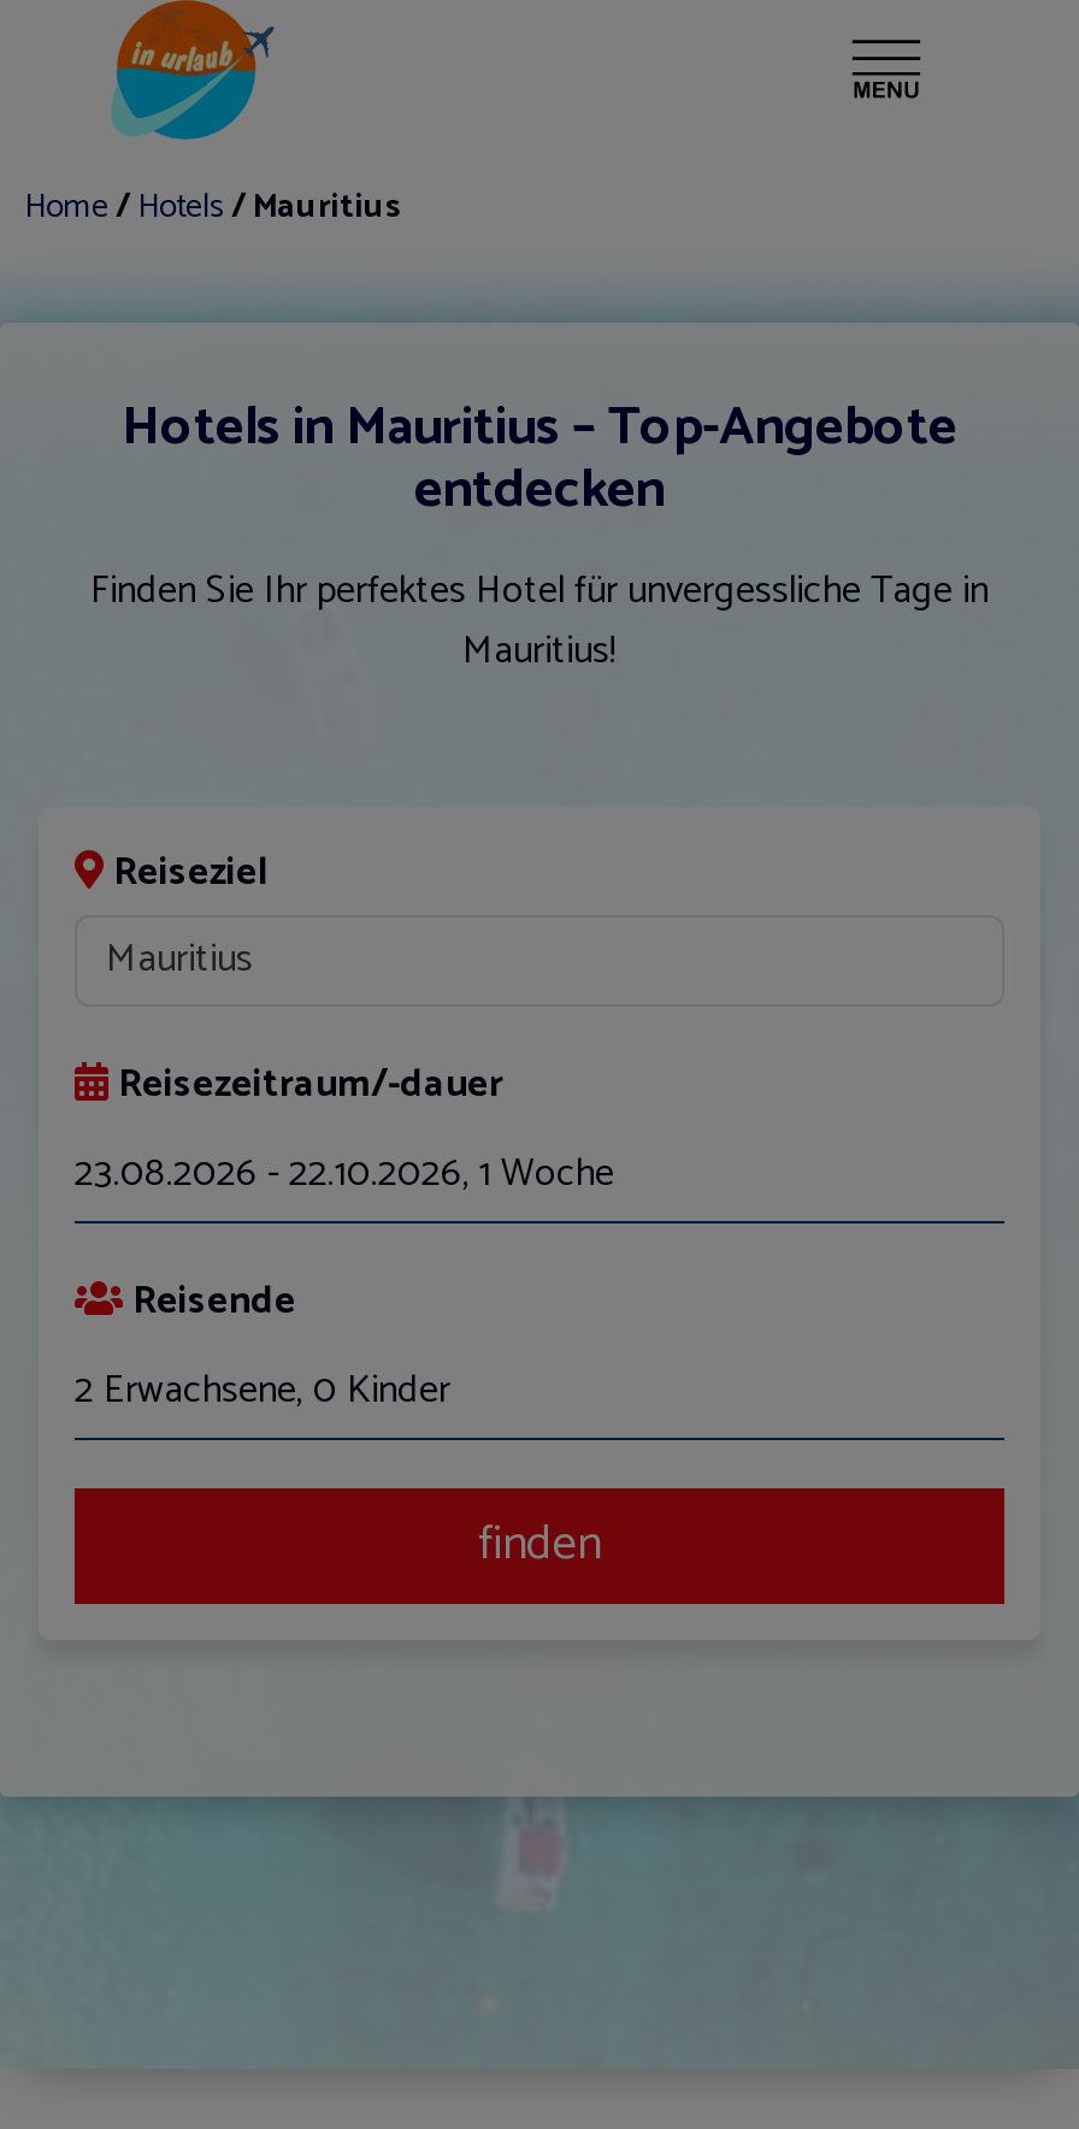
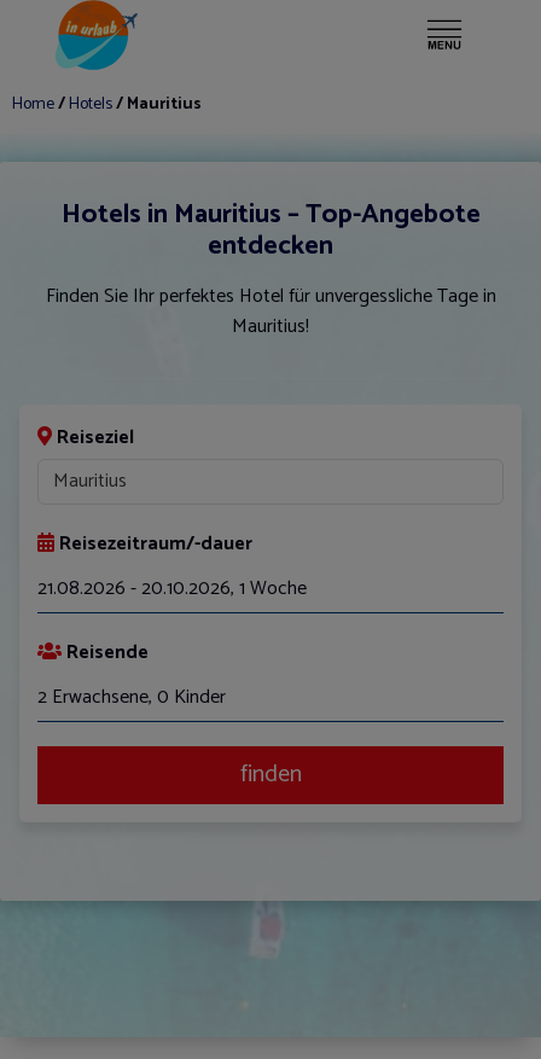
- 23.08.2026 - 22.10.2026, 1 Woche
+ 21.08.2026 - 20.10.2026, 1 Woche
